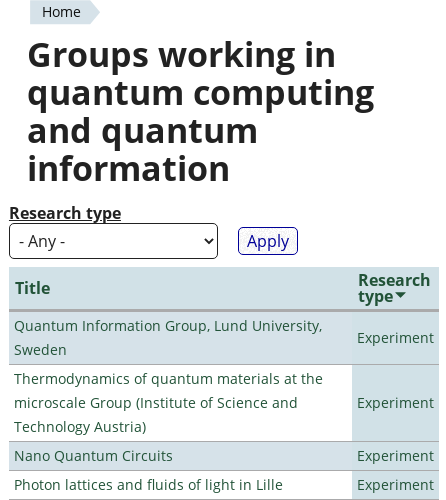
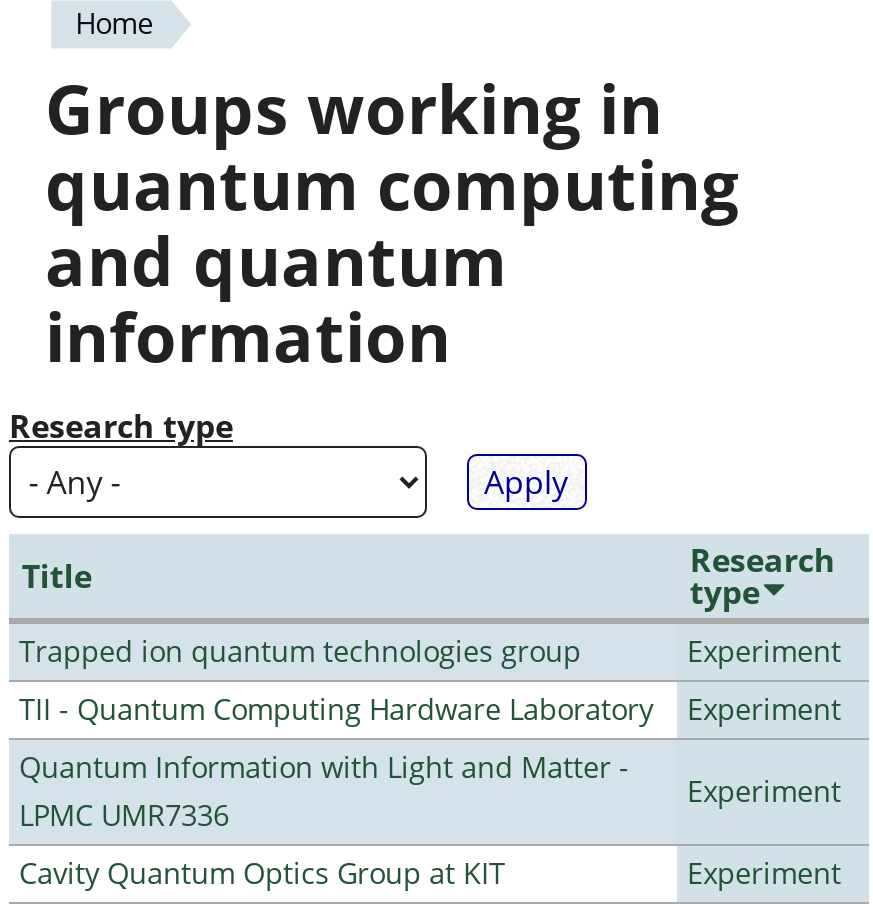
- Quantum Information Group, Lund University,
- Sweden
+ Trapped ion quantum technologies group

- Thermodynamics of quantum materials at the
- microscale Group (Institute of Science and
- Technology Austria)
+ TII - Quantum Computing Hardware Laboratory

- Nano Quantum Circuits
+ Quantum Information with Light and Matter -
+ LPMC UMR7336

- Photon lattices and fluids of light in Lille
+ Cavity Quantum Optics Group at KIT
